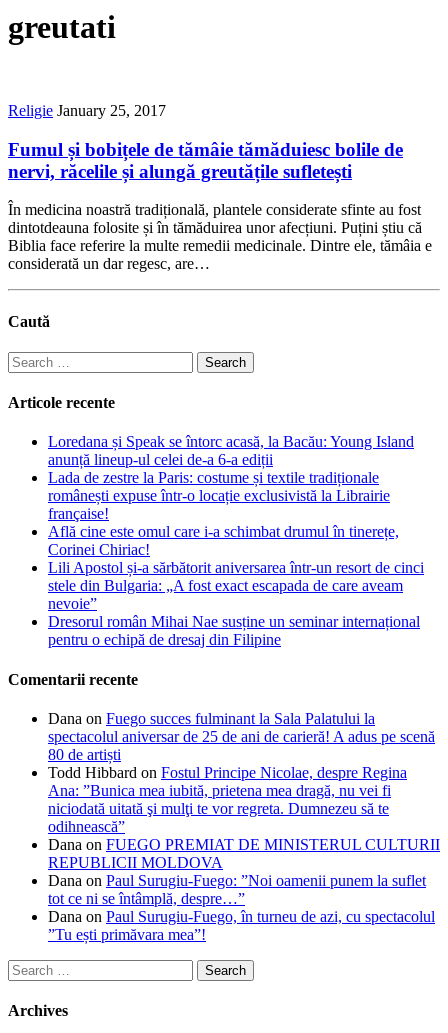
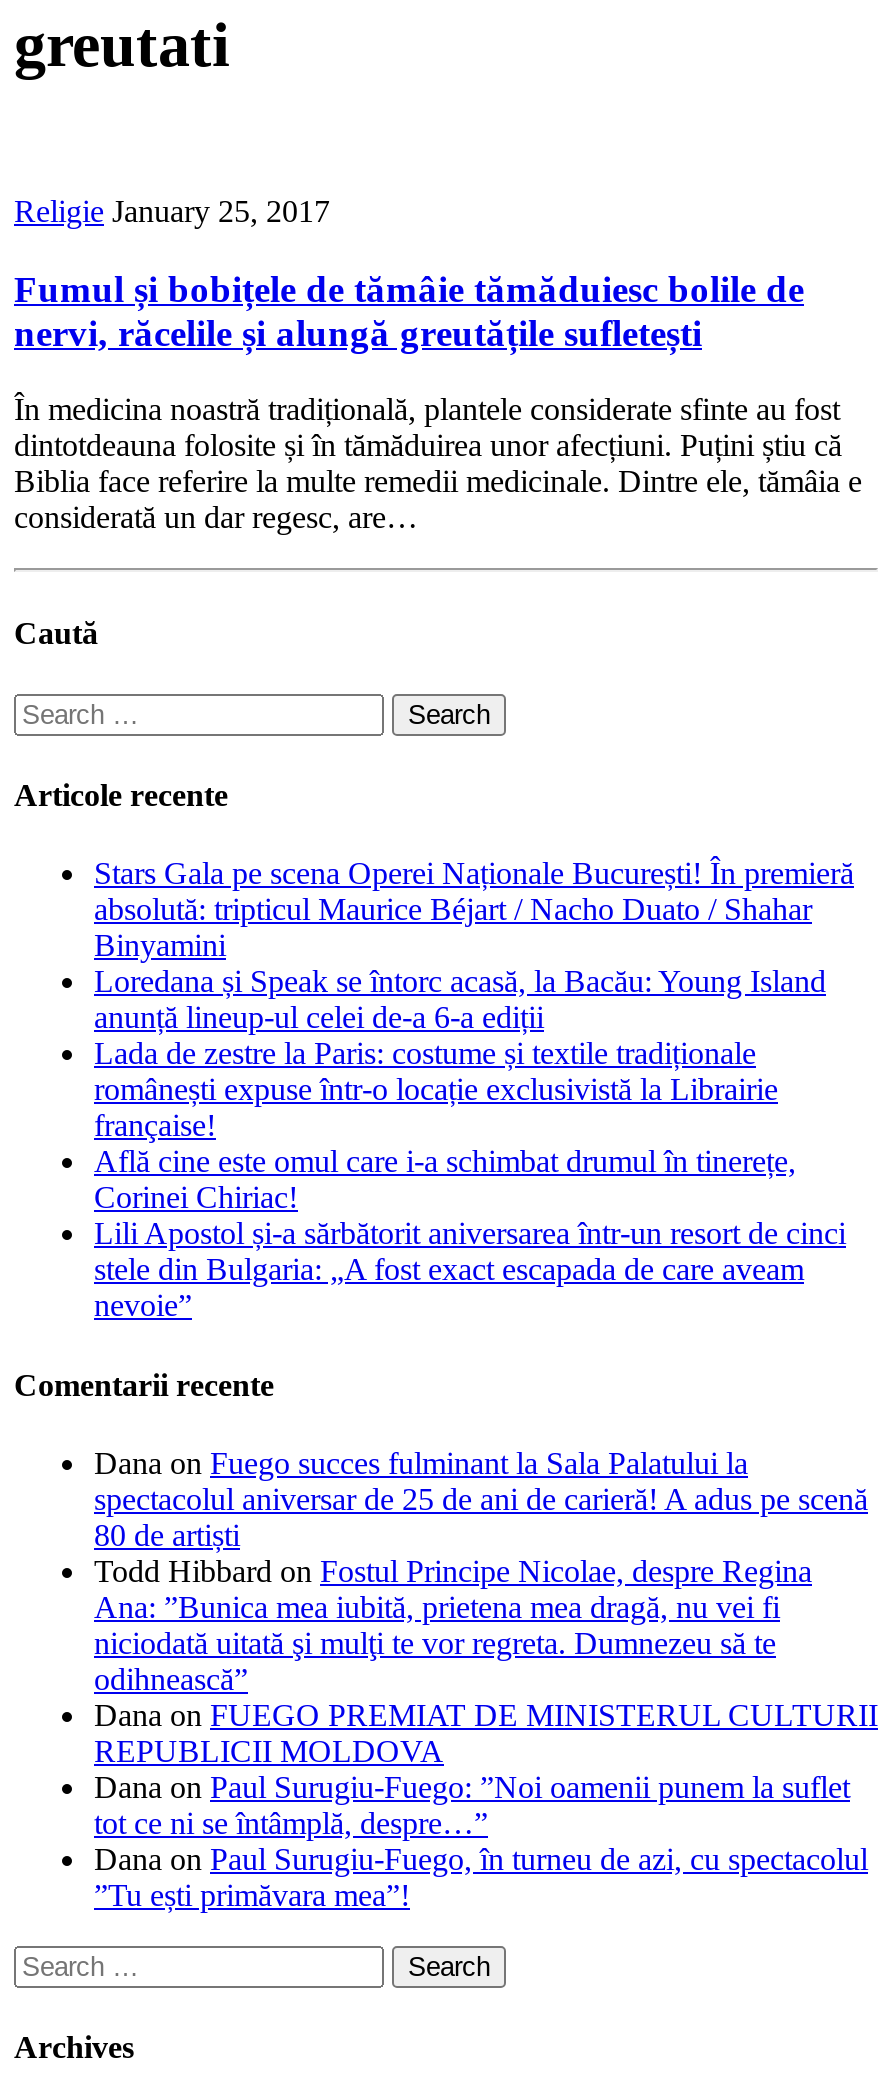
+ Stars Gala pe scena Operei Naționale București! În premieră
+ absolută: tripticul Maurice Béjart / Nacho Duato / Shahar
+ Binyamini

moved down: Loredana și Speak se întorc acasă, la Bacău: Young Island | anunță lineup-ul celei de-a 6-a ediții | Lada de zestre la Paris: costume și textile tradiționale | ... | stele din Bulgaria: „A fost exact escapada de care aveam | nevoie”

- Dresorul român Mihai Nae susține un seminar internațional
- pentru o echipă de dresaj din Filipine
